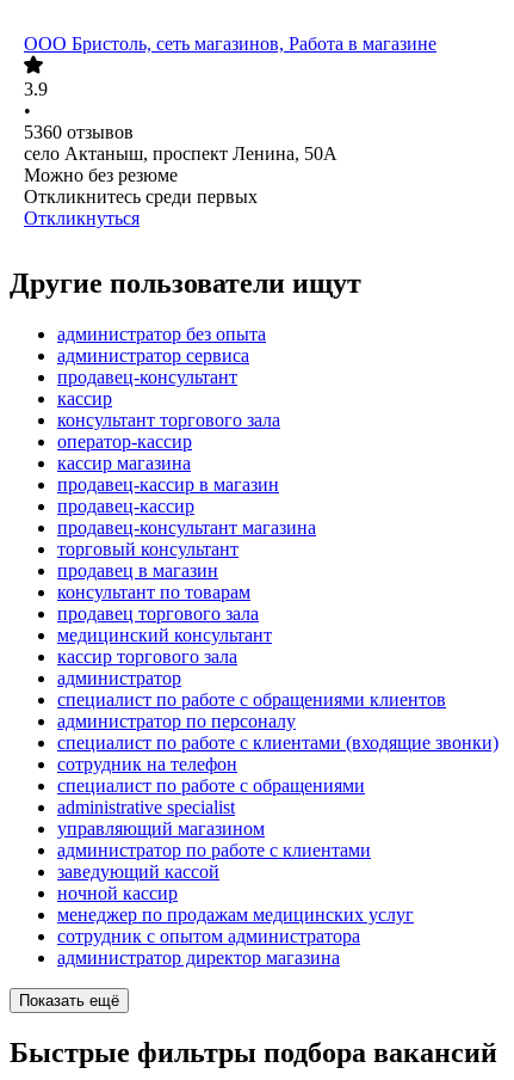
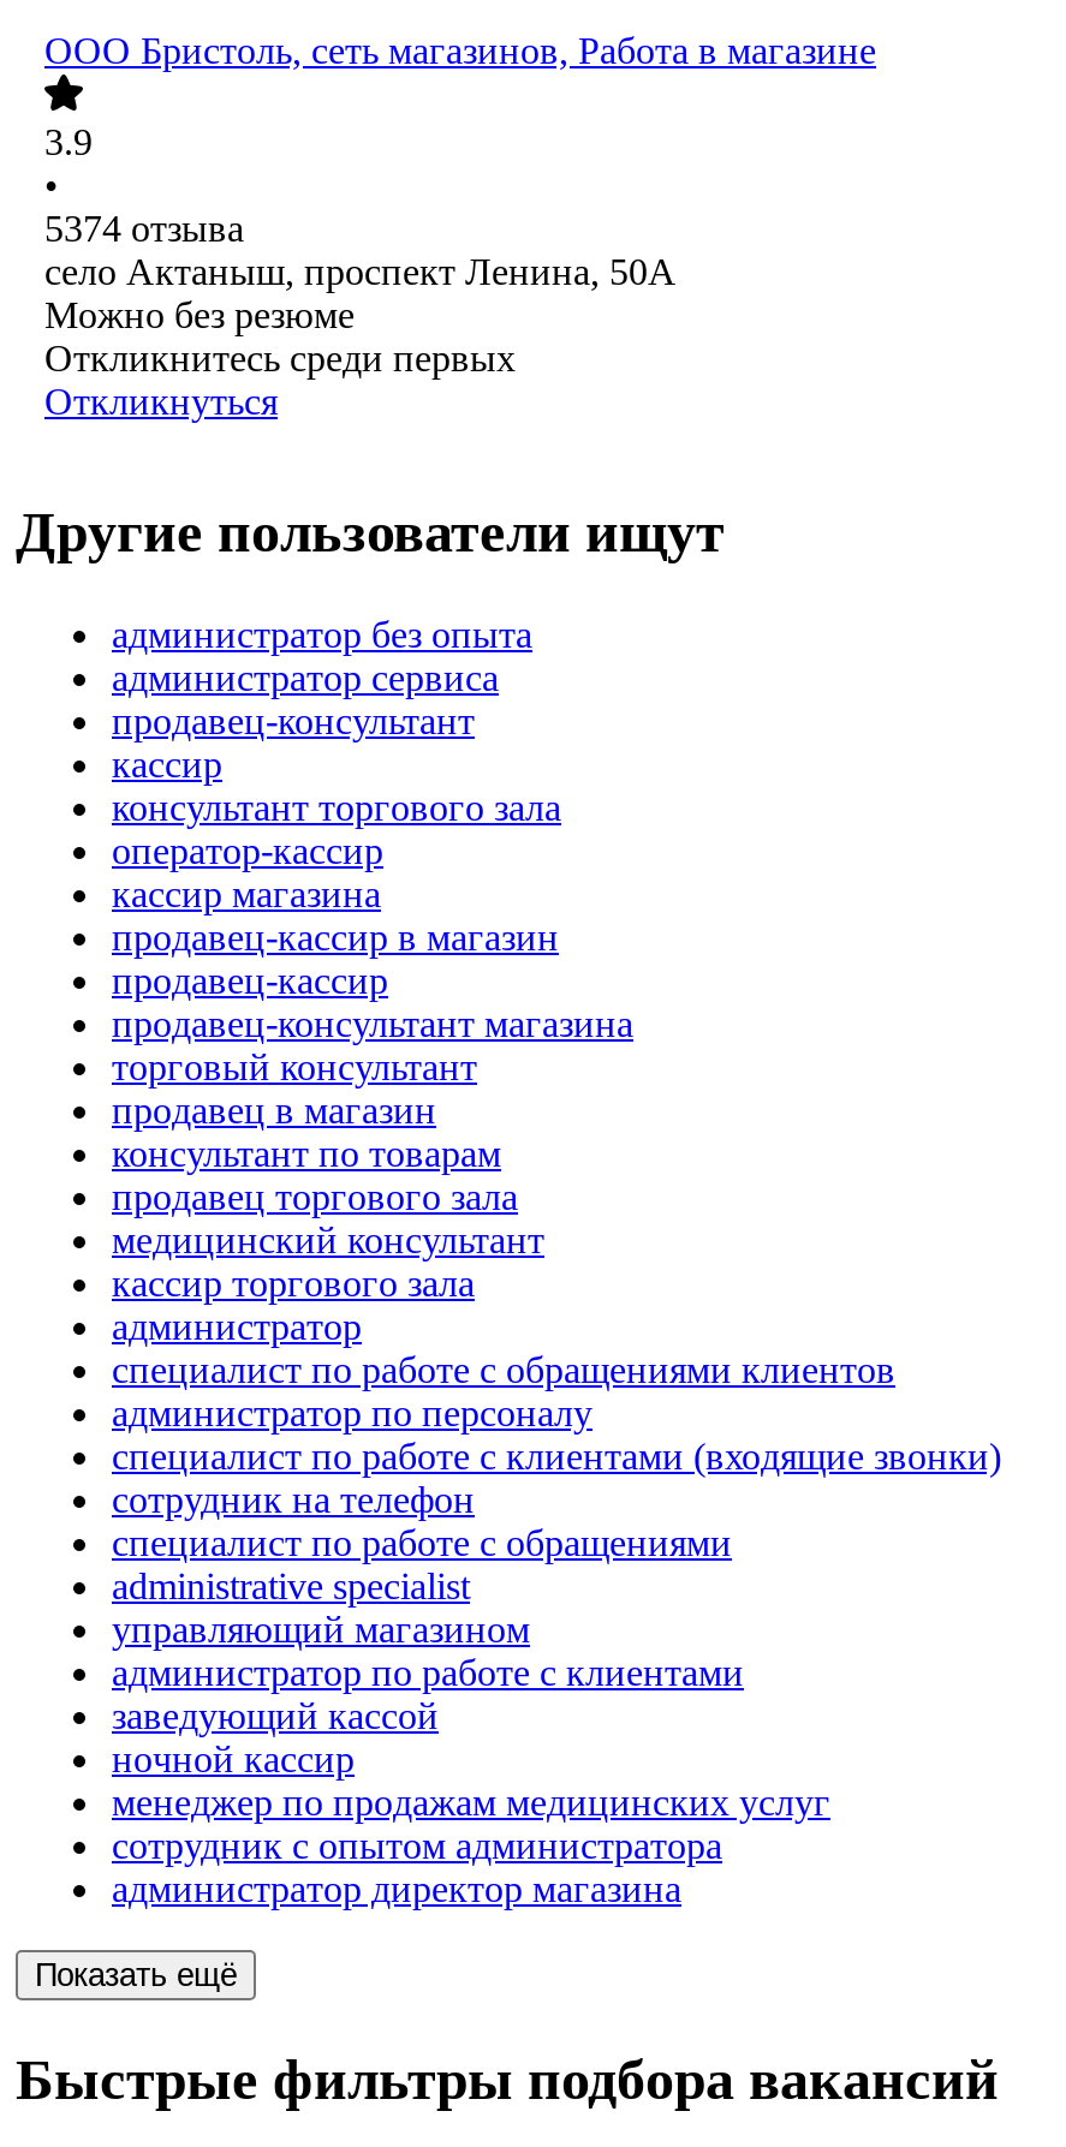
- 5360 отзывов
+ 5374 отзыва
